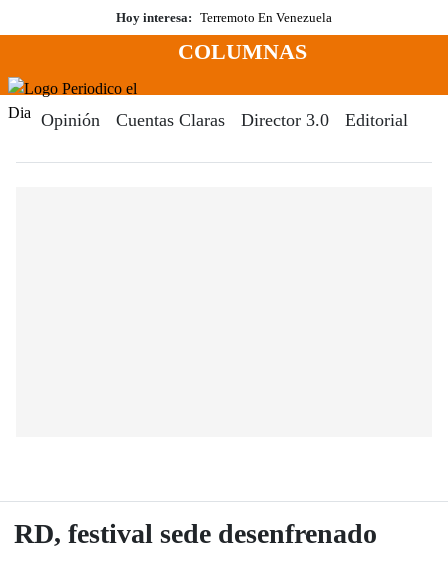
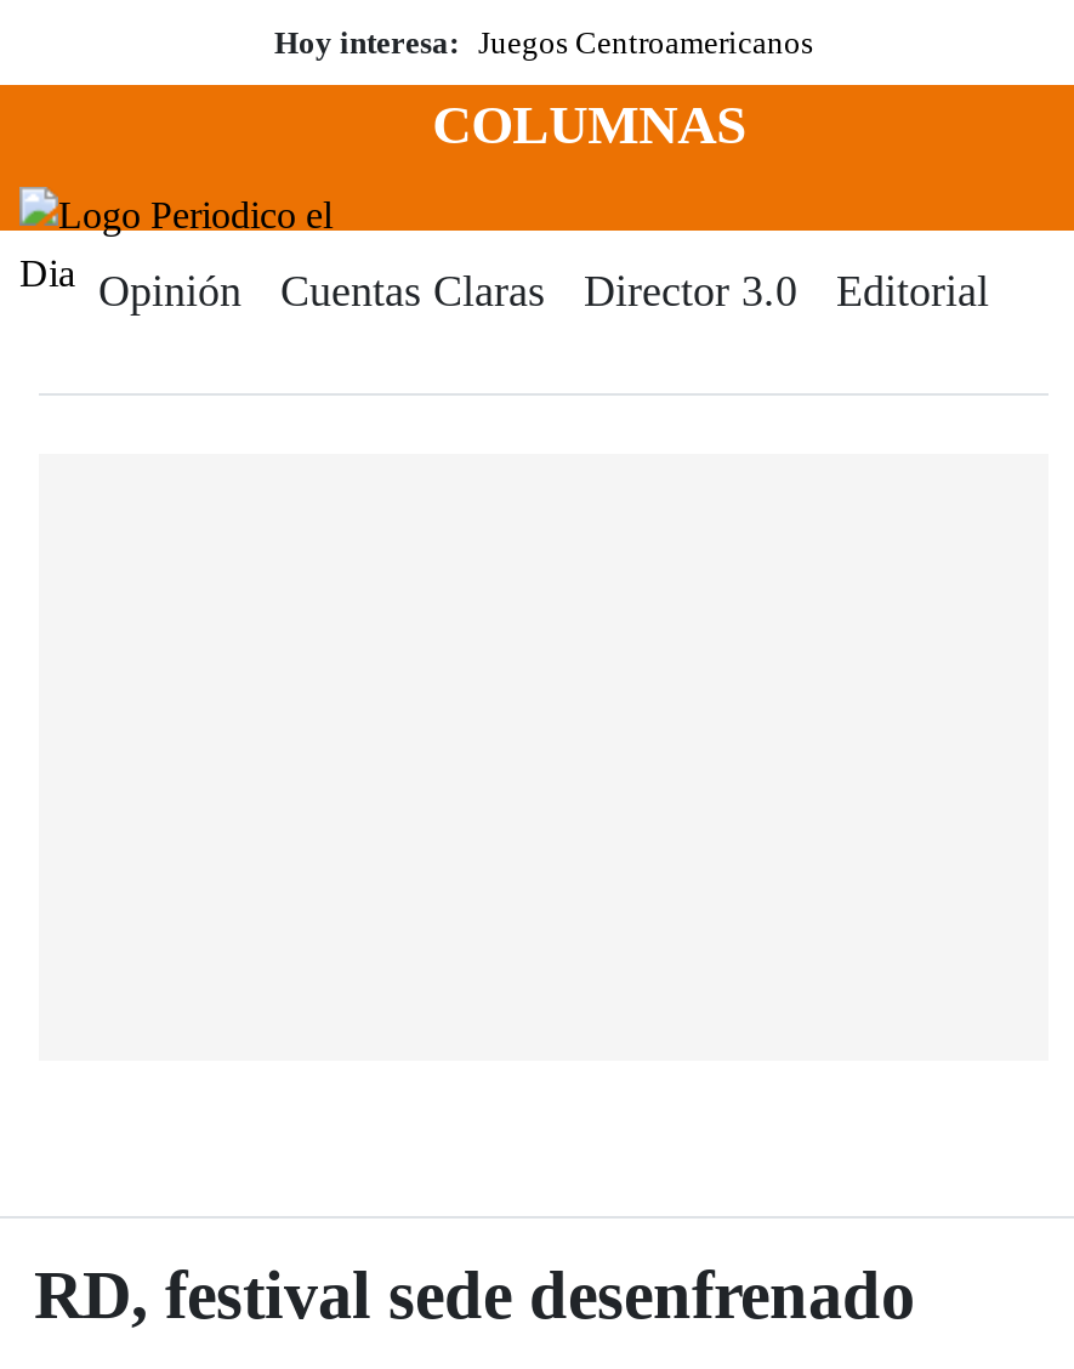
- Hoy interesa: Terremoto En Venezuela
+ Hoy interesa: Juegos Centroamericanos
